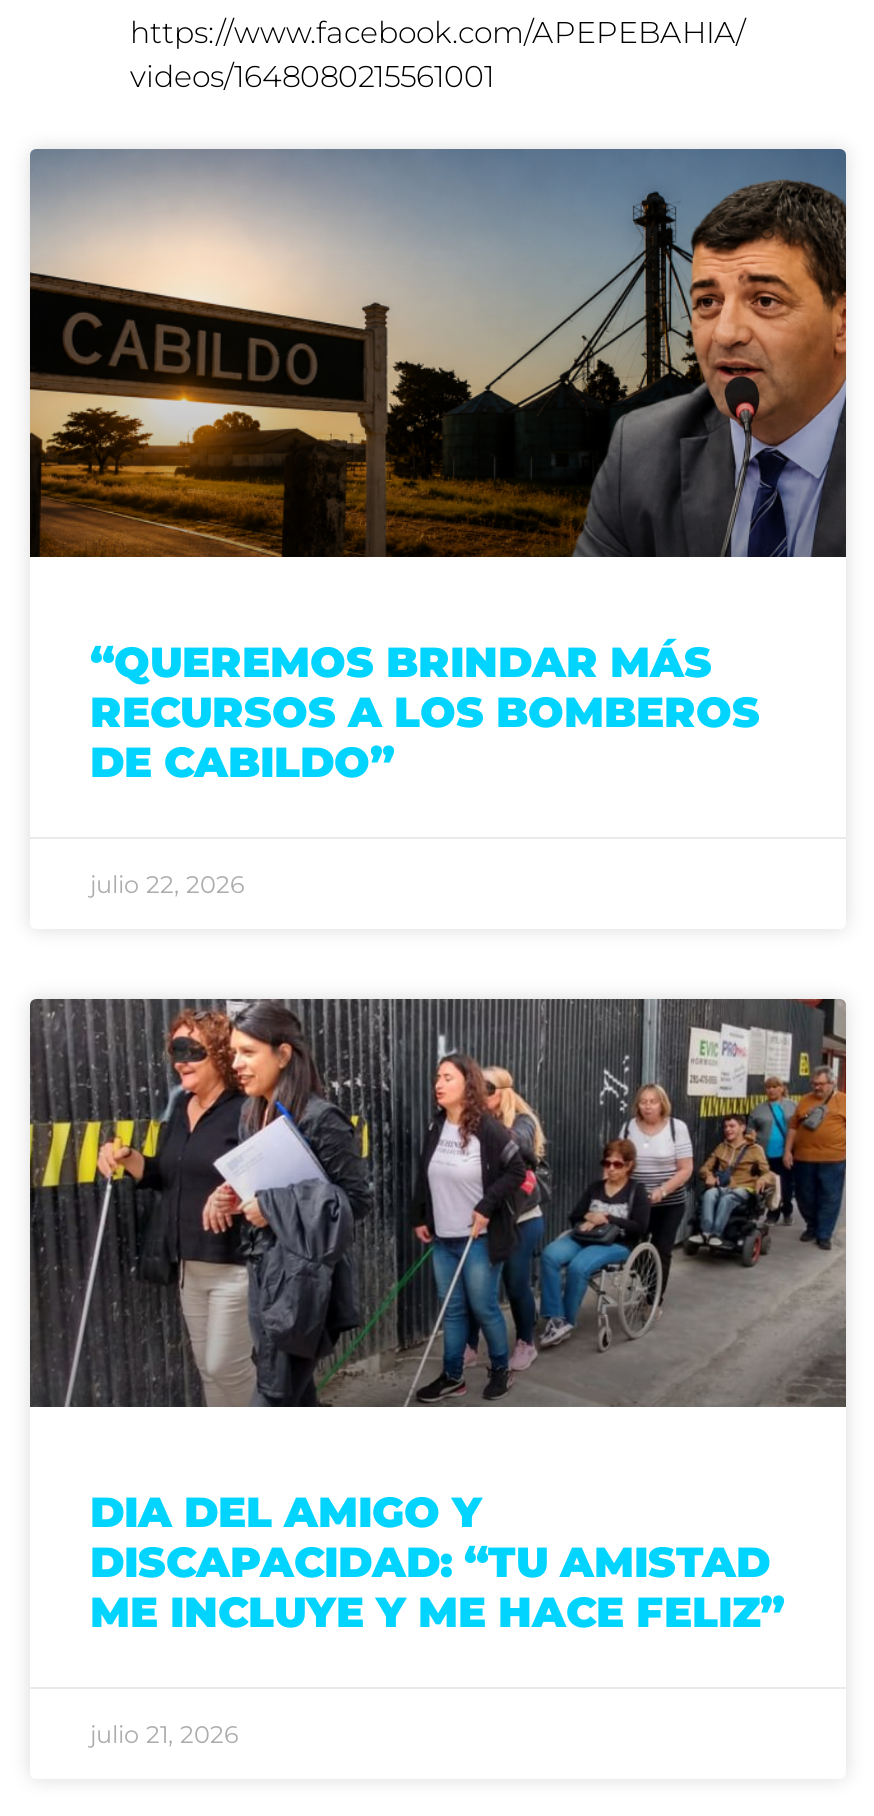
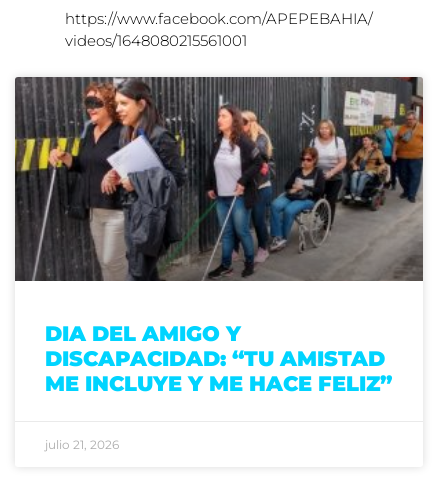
- [image]
- “QUEREMOS BRINDAR MÁS
- RECURSOS A LOS BOMBEROS
- DE CABILDO”
- julio 22, 2026
